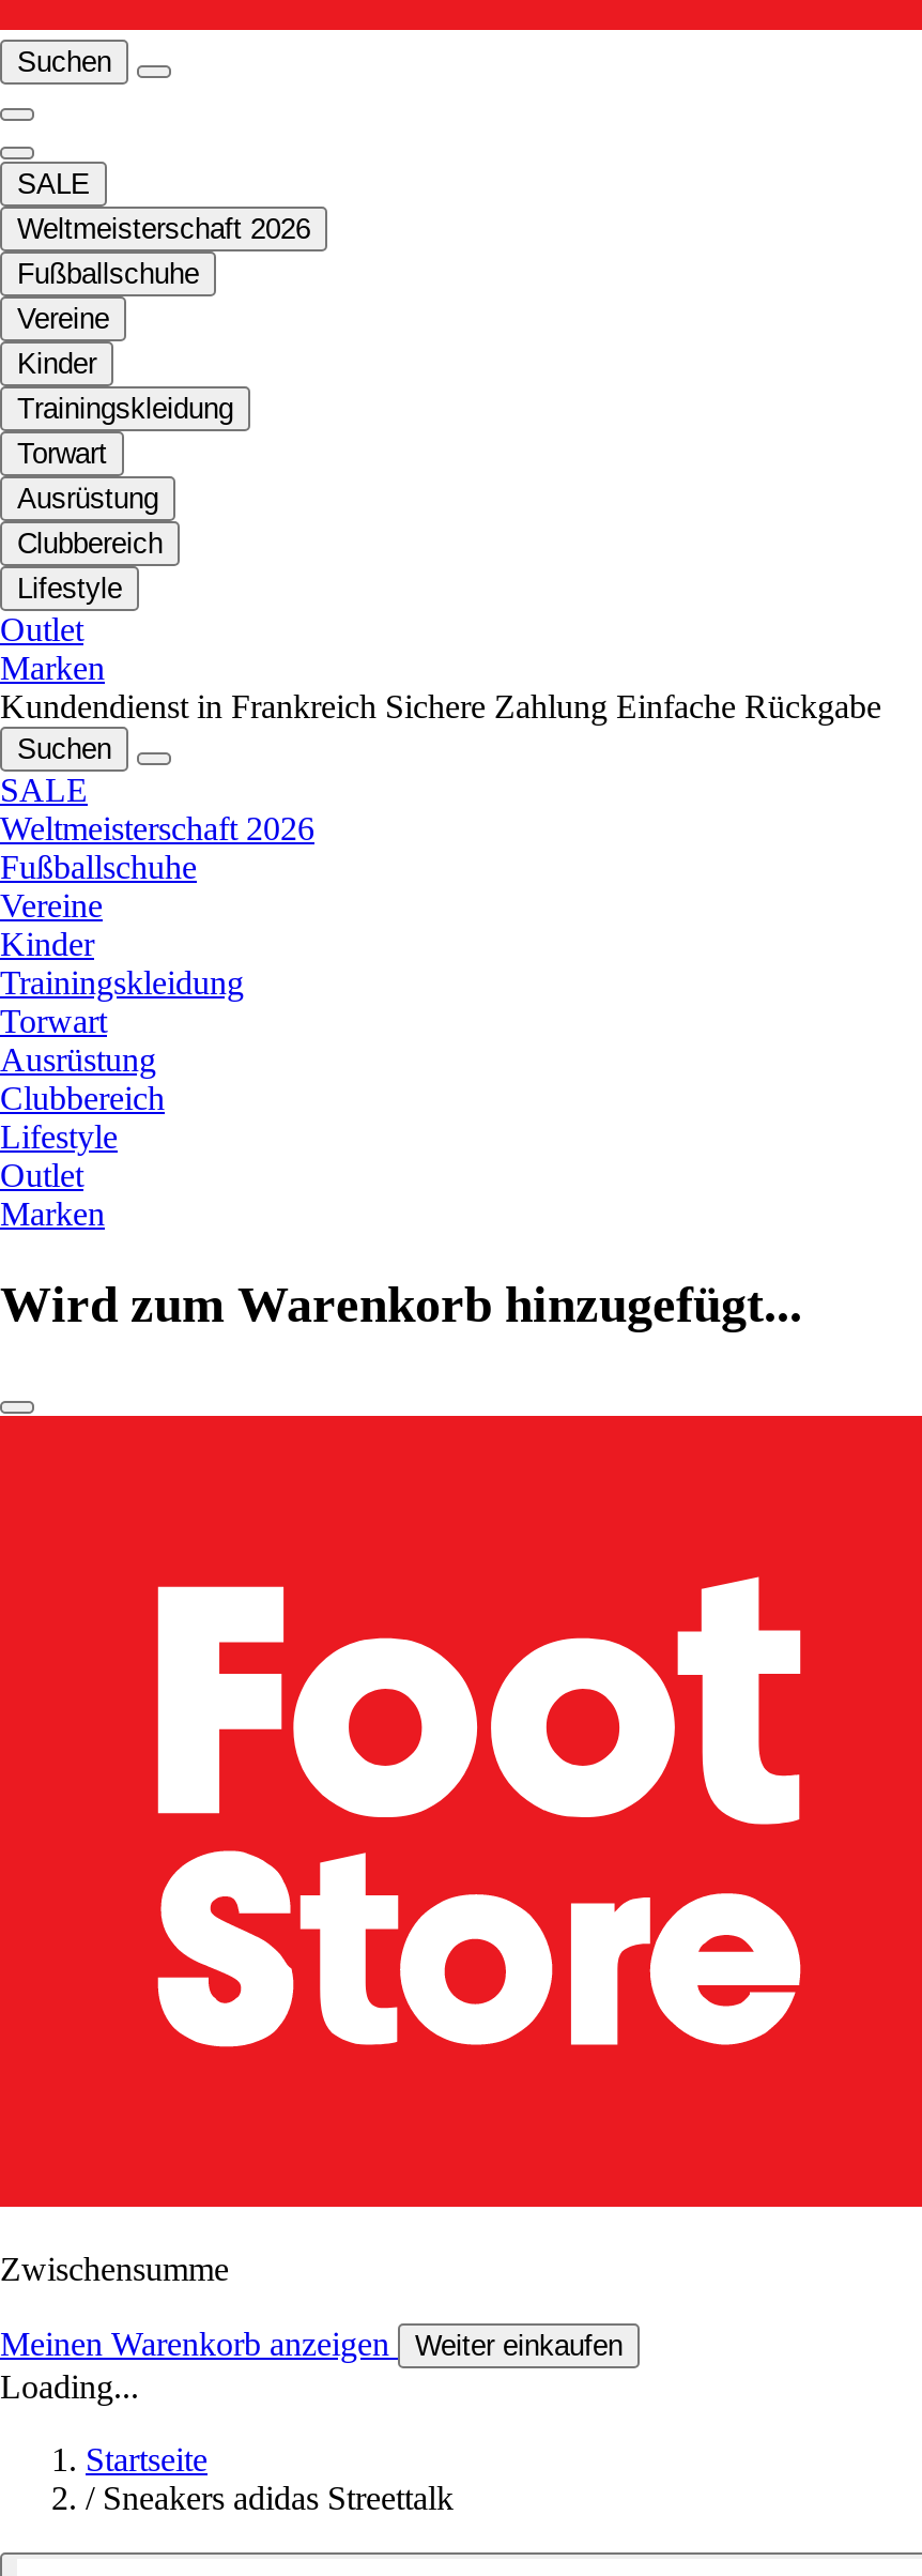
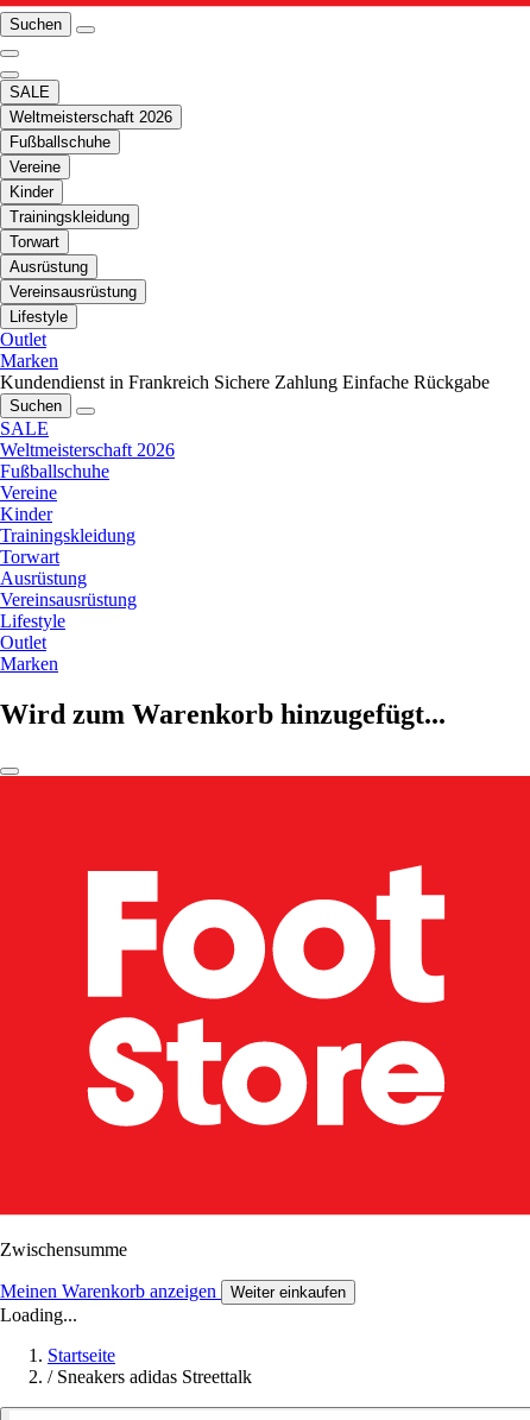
- Clubbereich
+ Vereinsausrüstung

- Clubbereich
+ Vereinsausrüstung
